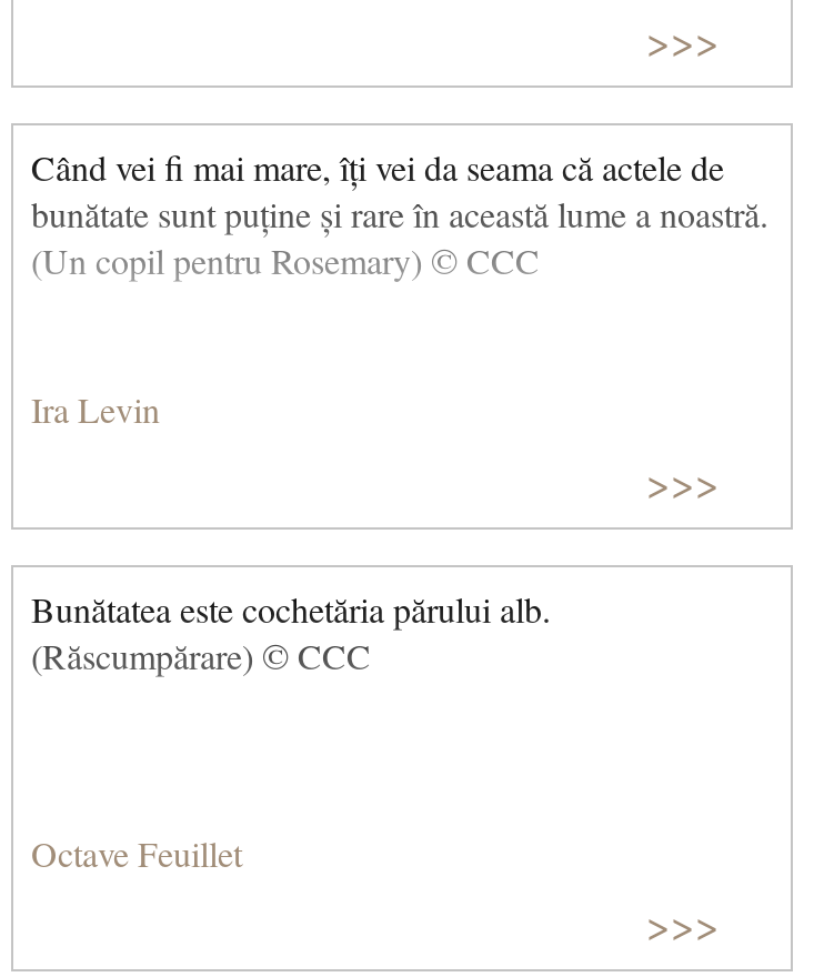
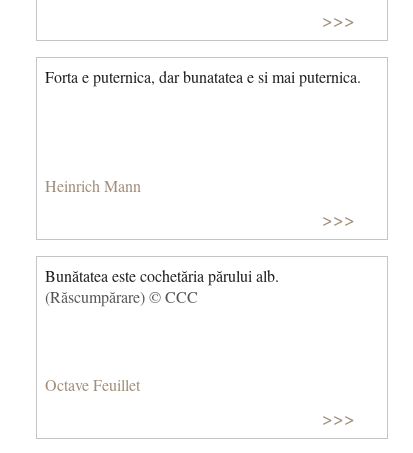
- Când vei fi mai mare, îți vei da seama că actele de
- bunătate sunt puține și rare în această lume a noastră.
- (Un copil pentru Rosemary) © CCC
+ Forta e puternica, dar bunatatea e si mai puternica.

- Ira Levin
+ Heinrich Mann
